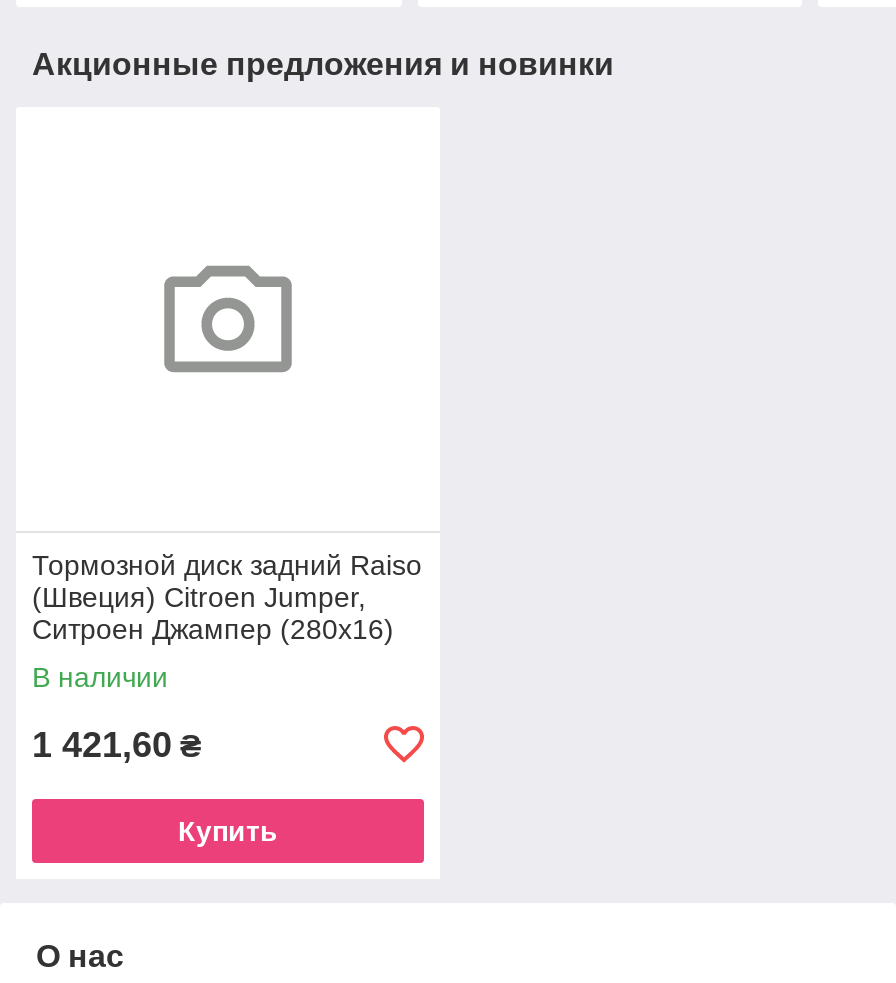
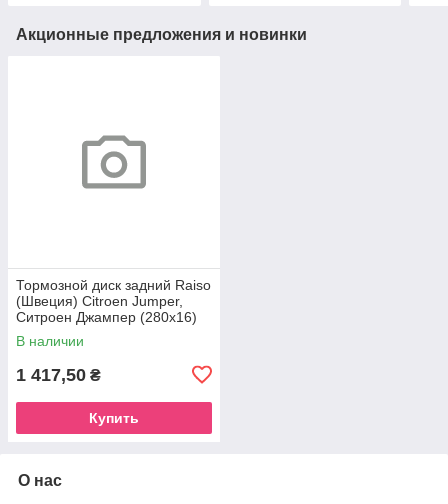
- 1 421,60 ₴
+ 1 417,50 ₴
